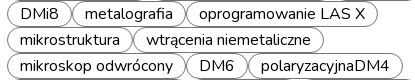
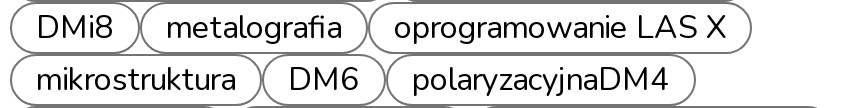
- wtrącenia niemetaliczne
- mikroskop odwrócony
